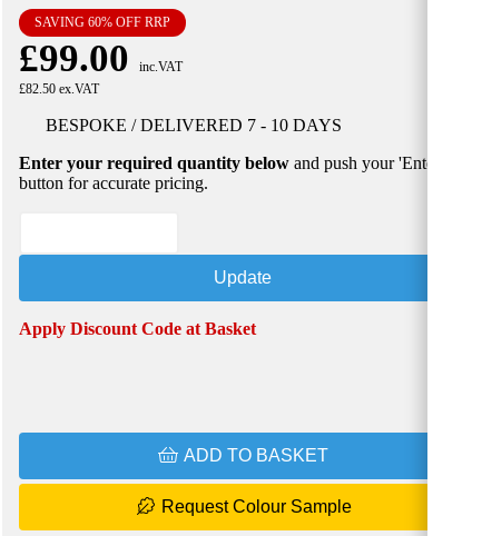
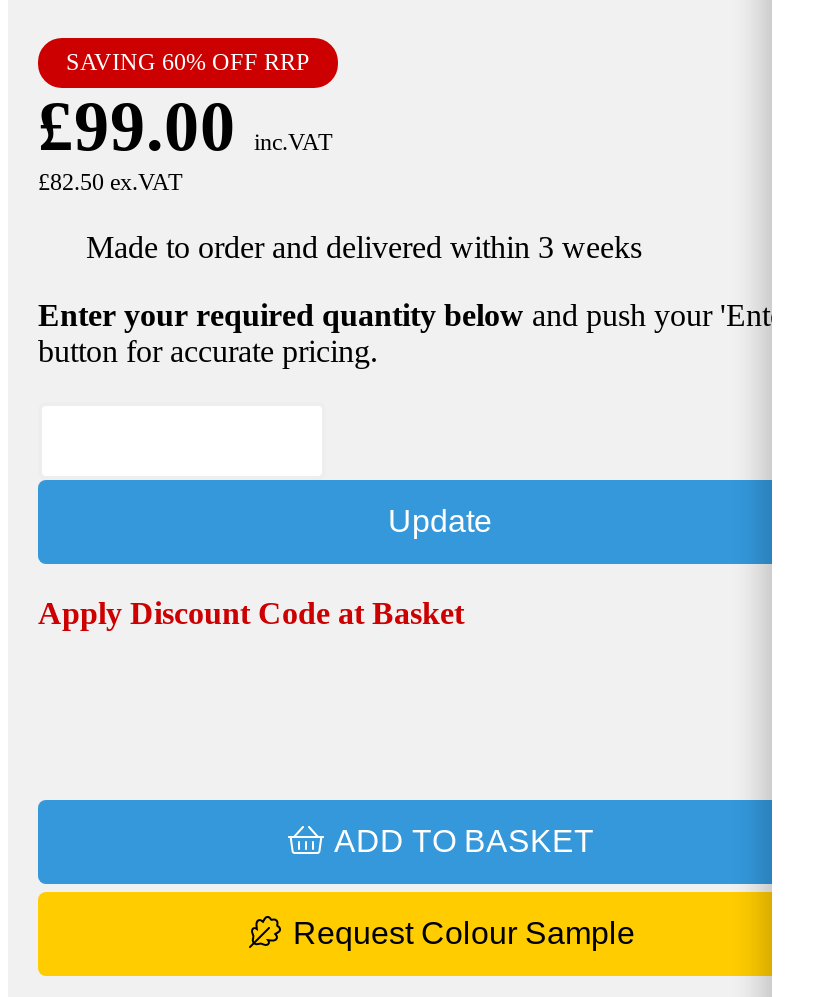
- BESPOKE / DELIVERED 7 - 10 DAYS
+ Made to order and delivered within 3 weeks
